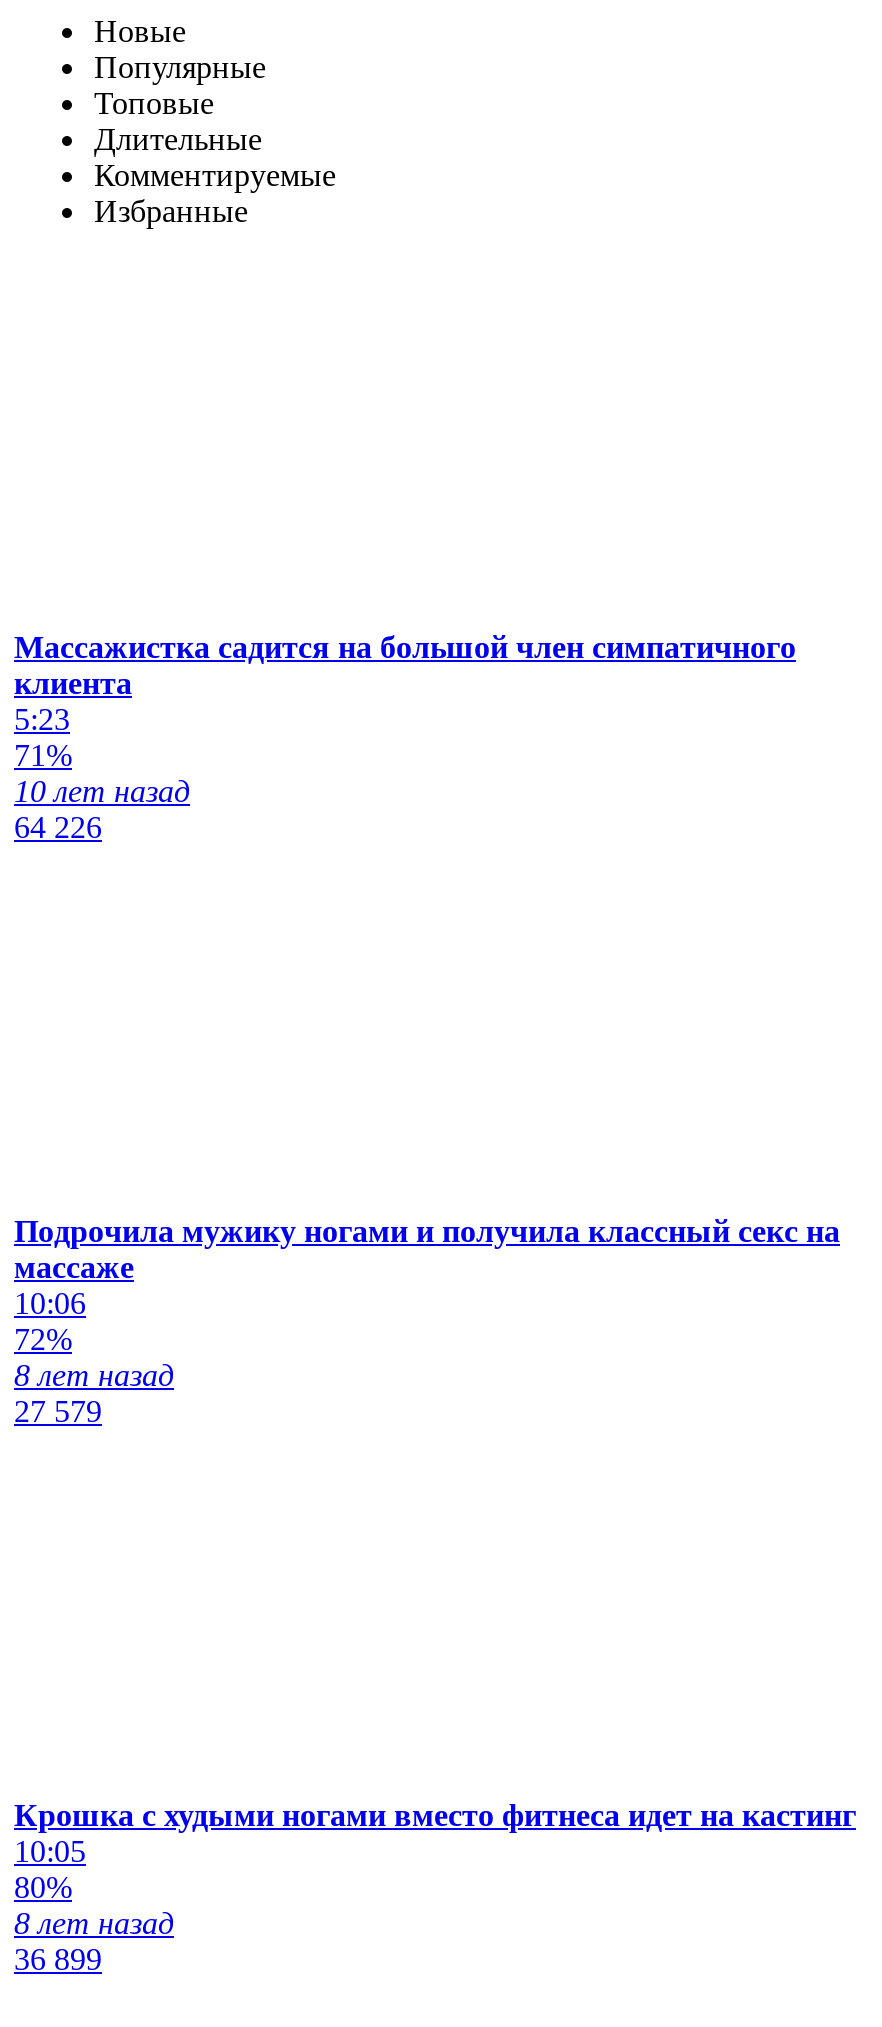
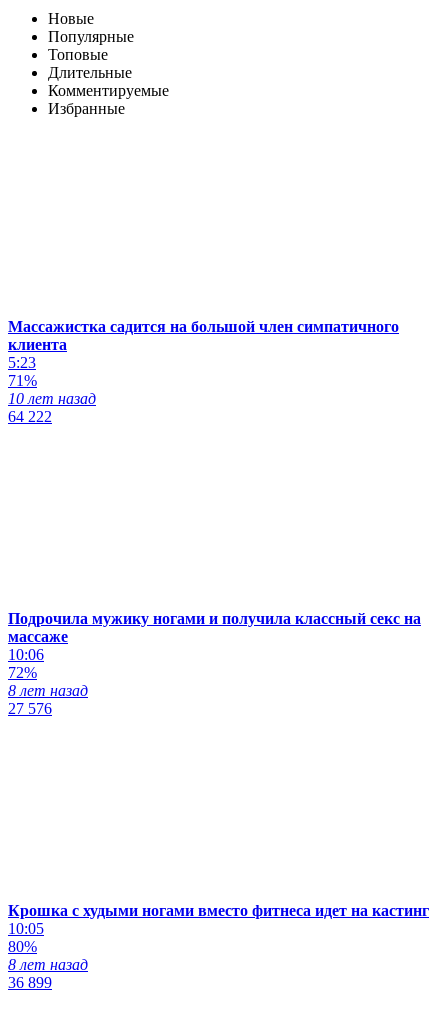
- 64 226
+ 64 222

- 27 579
+ 27 576
